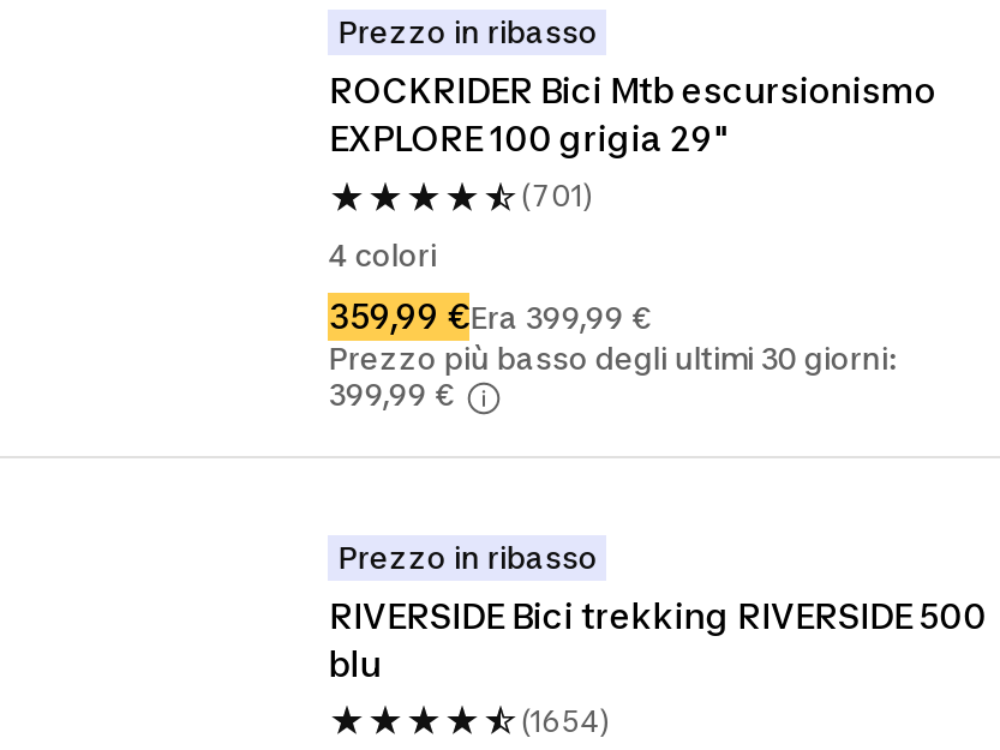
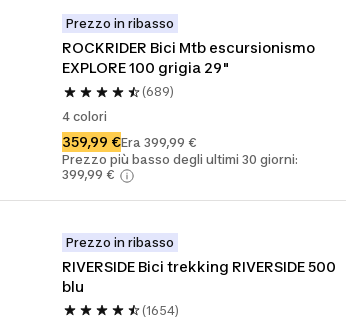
- (701)
+ (689)
